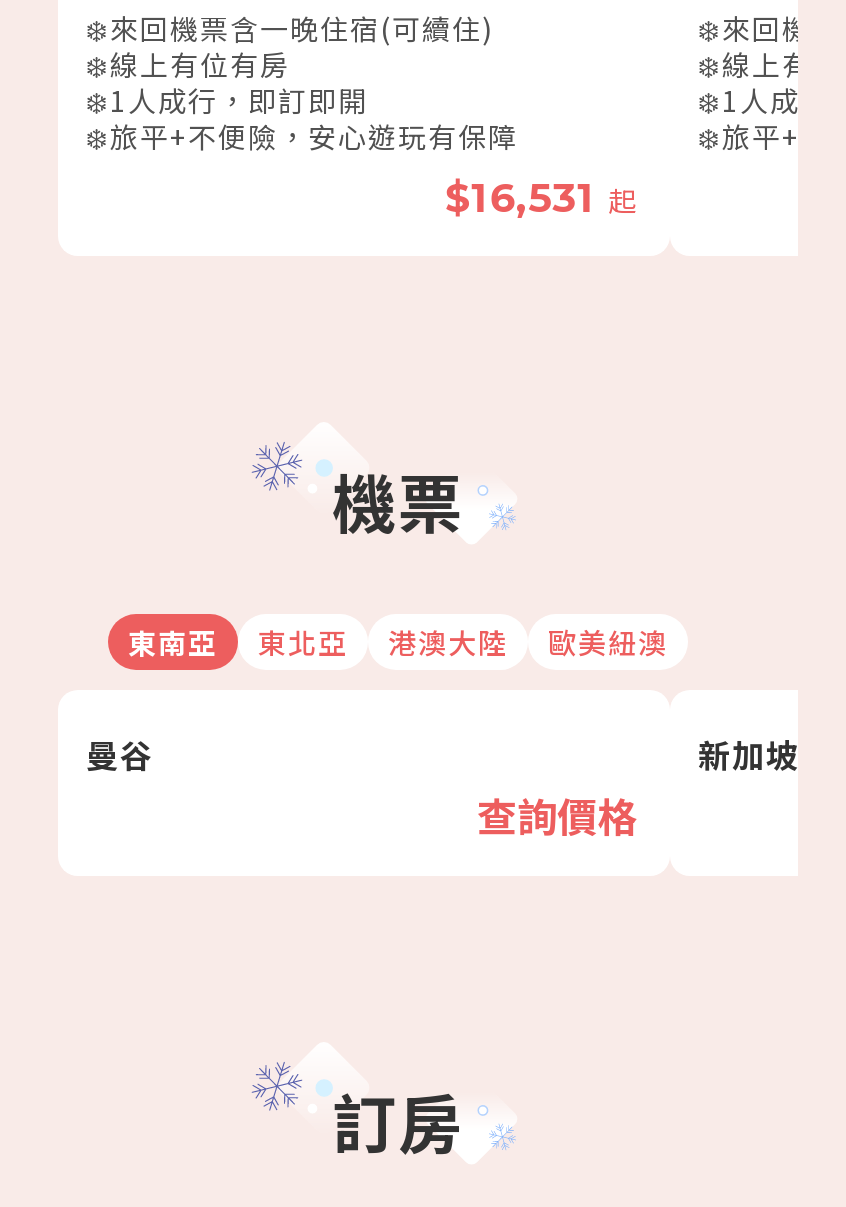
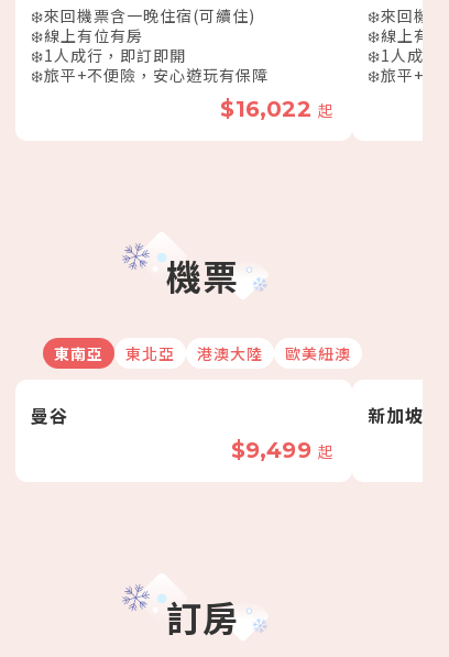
- $16,531起
+ $16,022起

- 查詢價格
+ $9,499起
